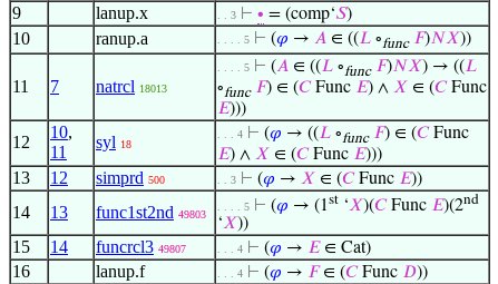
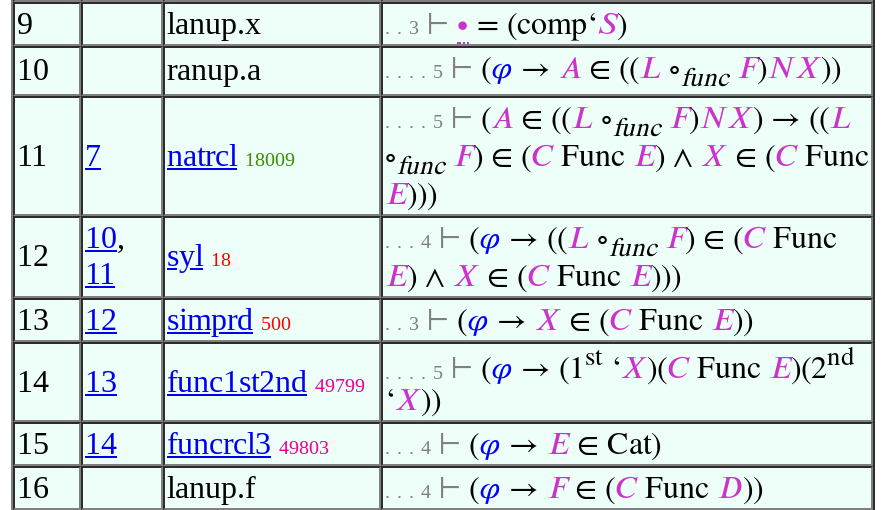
- 11 7 natrcl 18013
+ 11 7 natrcl 18009

- func1st2nd 49803
+ func1st2nd 49799

- funcrcl3 49807
+ funcrcl3 49803
